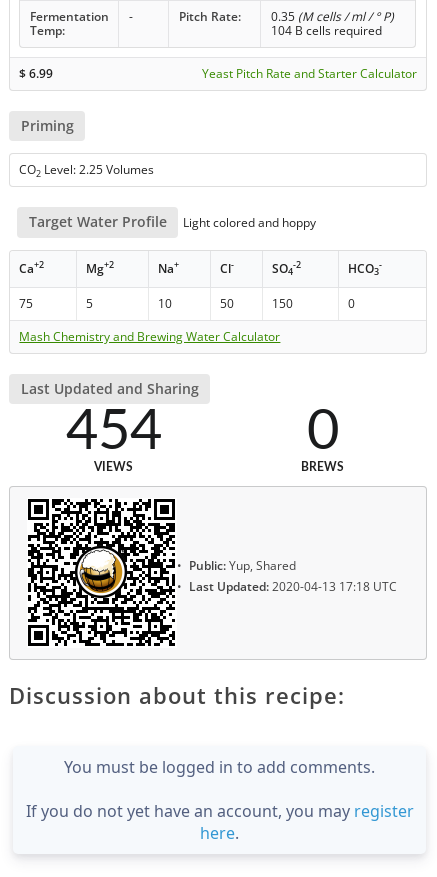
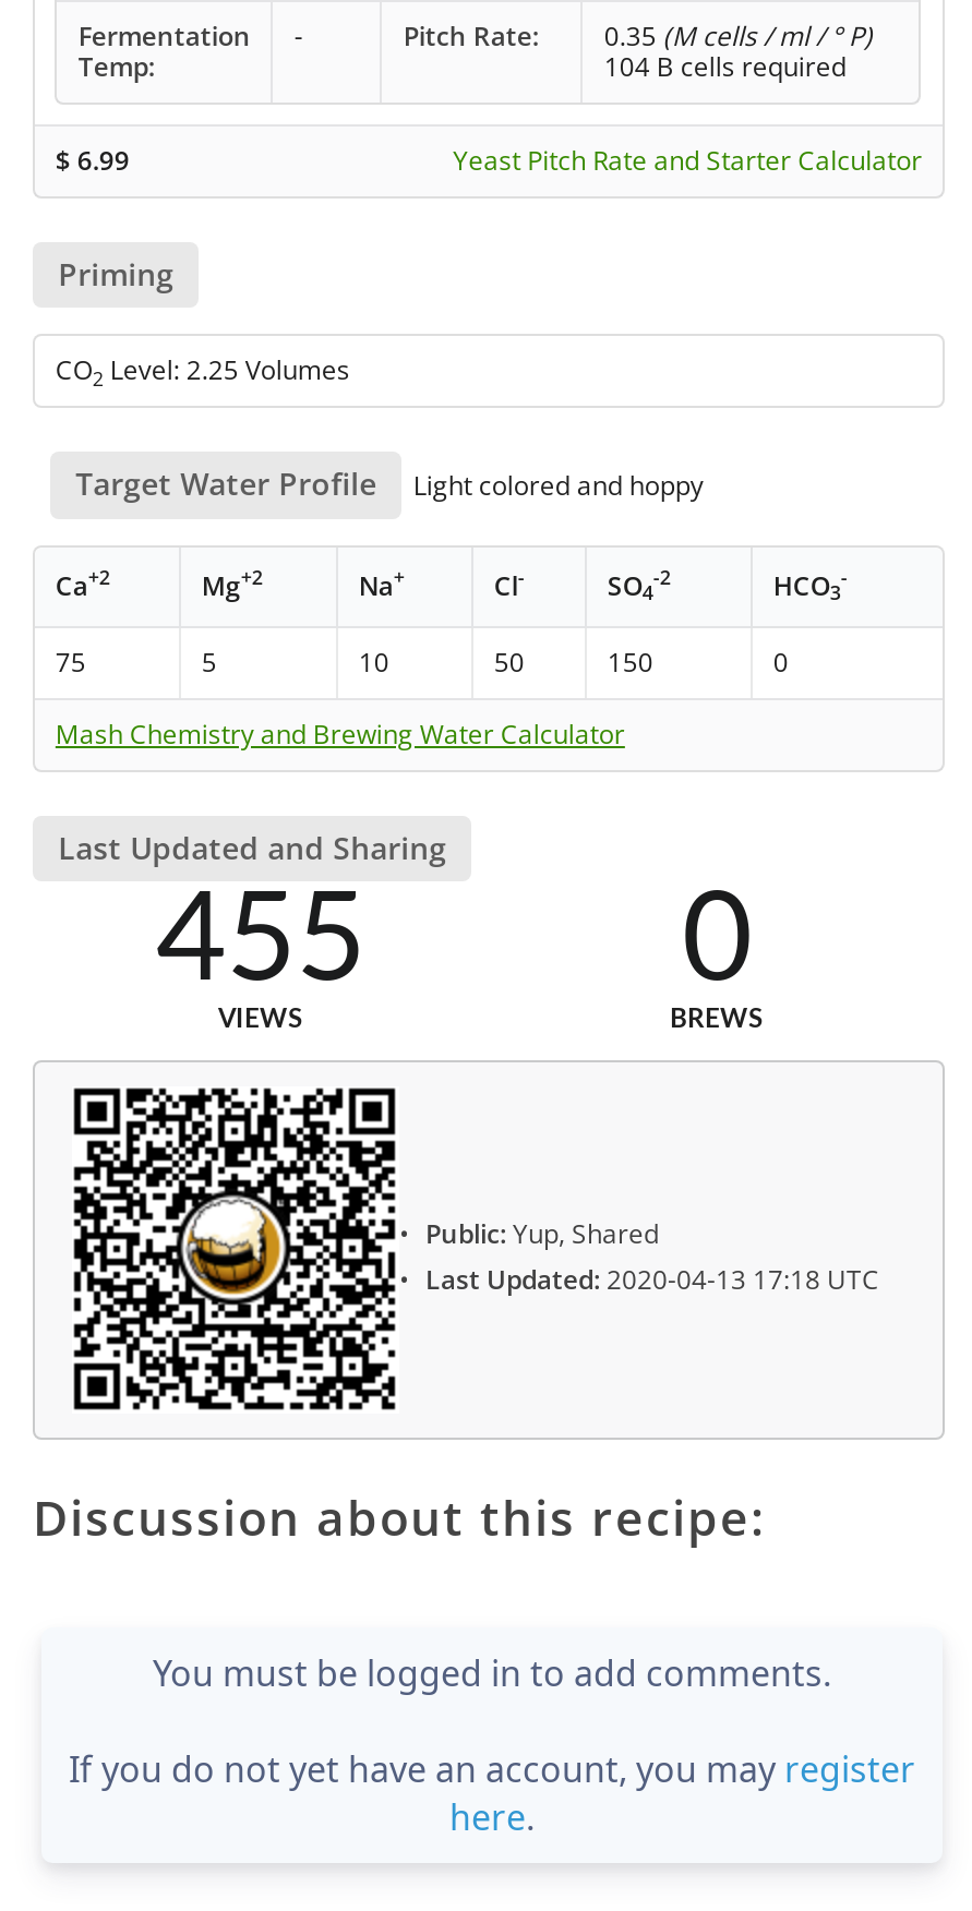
- 454
+ 455
